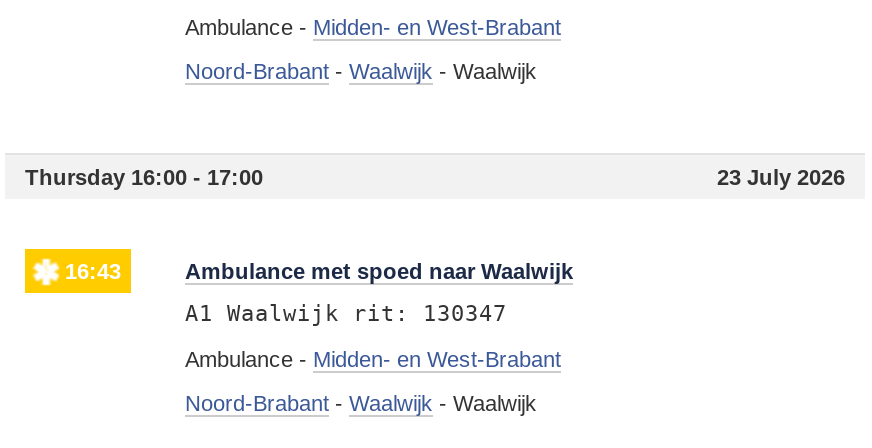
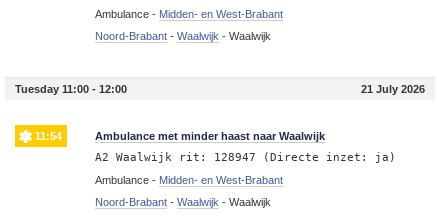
- Thursday 16:00 - 17:00
- 23 July 2026
+ Tuesday 11:00 - 12:00
+ 21 July 2026

- 16:43
- Ambulance met spoed naar Waalwijk
+ 11:54
+ Ambulance met minder haast naar Waalwijk

- A1 Waalwijk rit: 130347
+ A2 Waalwijk rit: 128947 (Directe inzet: ja)
